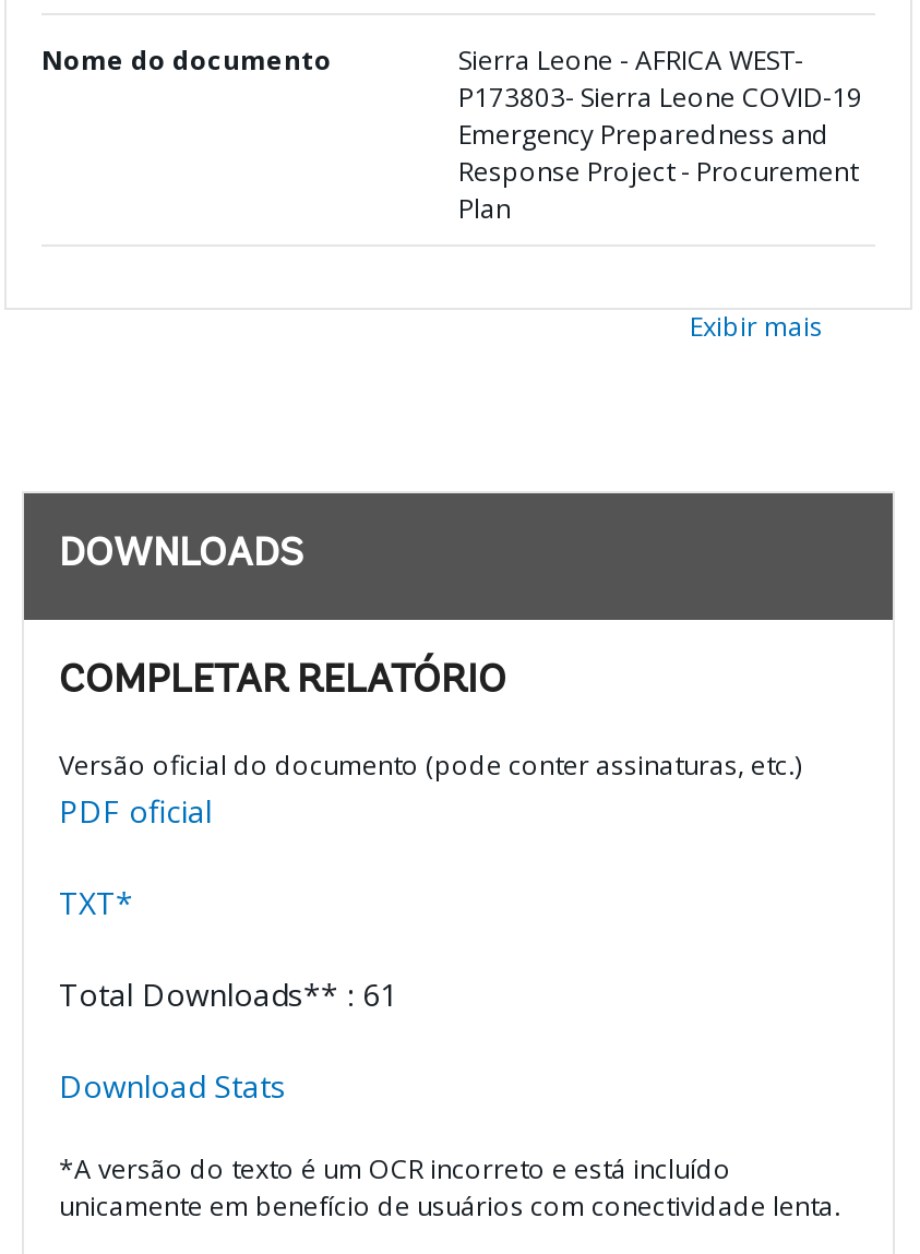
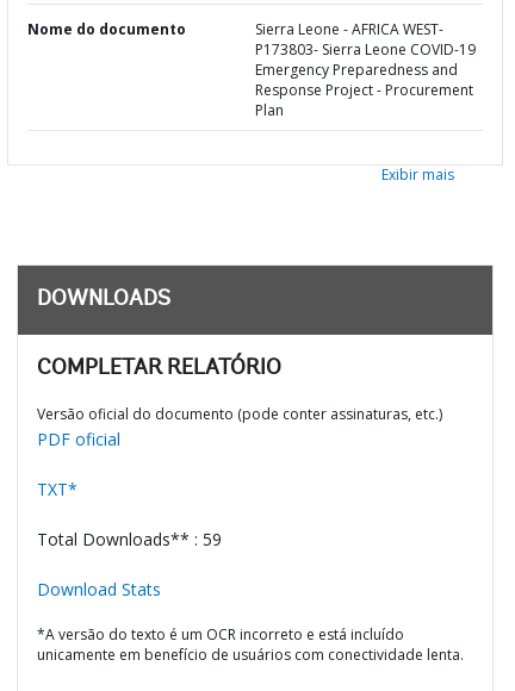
- Total Downloads** : 61
+ Total Downloads** : 59
